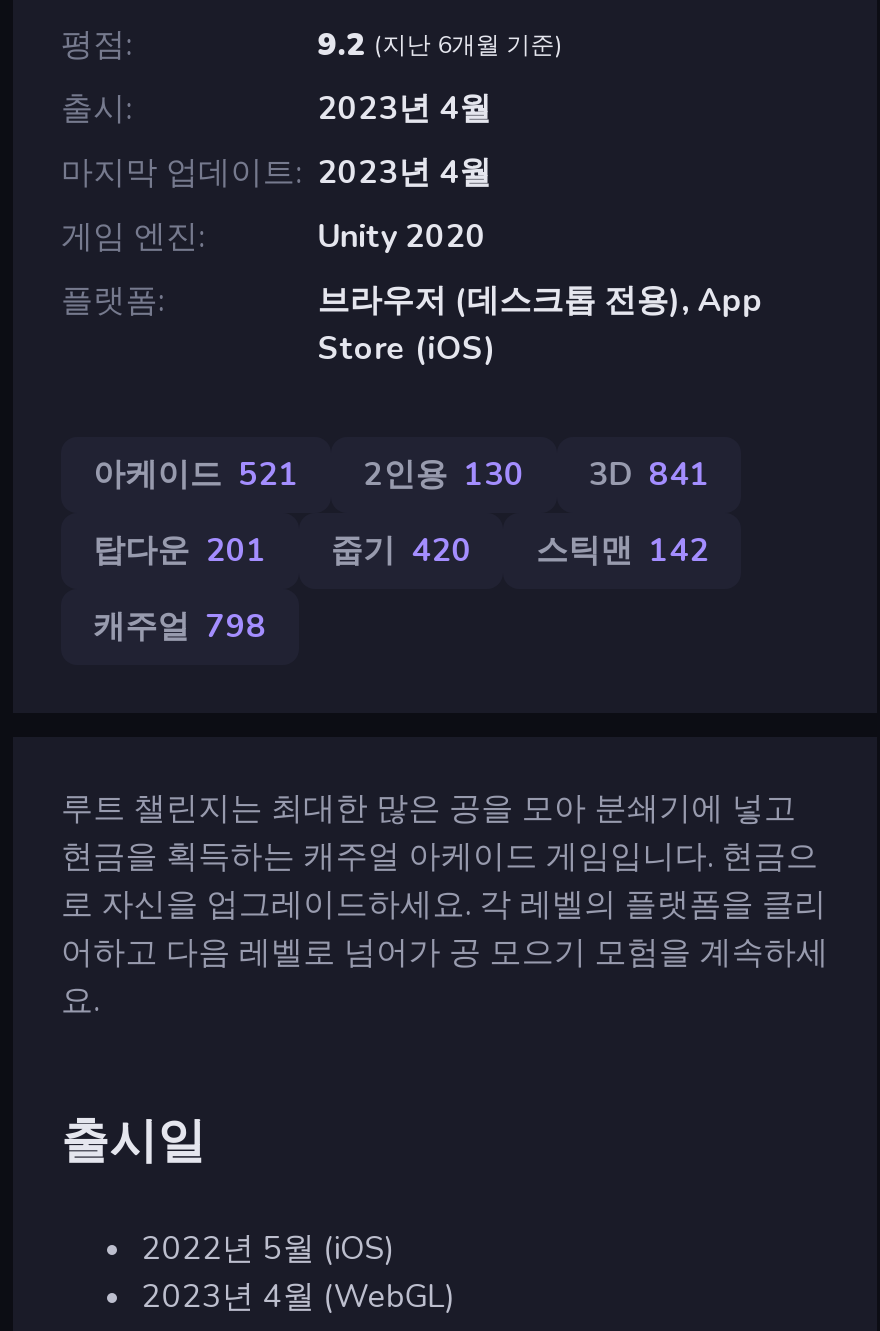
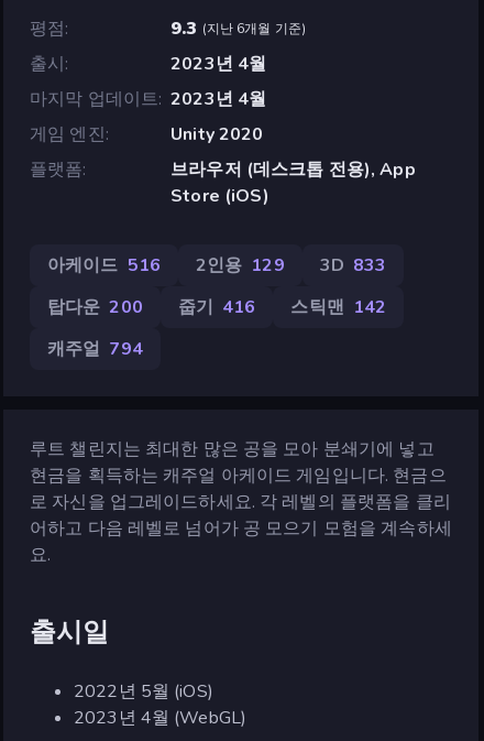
- 9.2 (지난 6개월 기준)
+ 9.3 (지난 6개월 기준)

- 아케이드 521
+ 아케이드 516

- 2인용 130
+ 2인용 129

- 3D 841
+ 3D 833

- 탑다운 201
+ 탑다운 200

- 줍기 420
+ 줍기 416

- 캐주얼 798
+ 캐주얼 794
